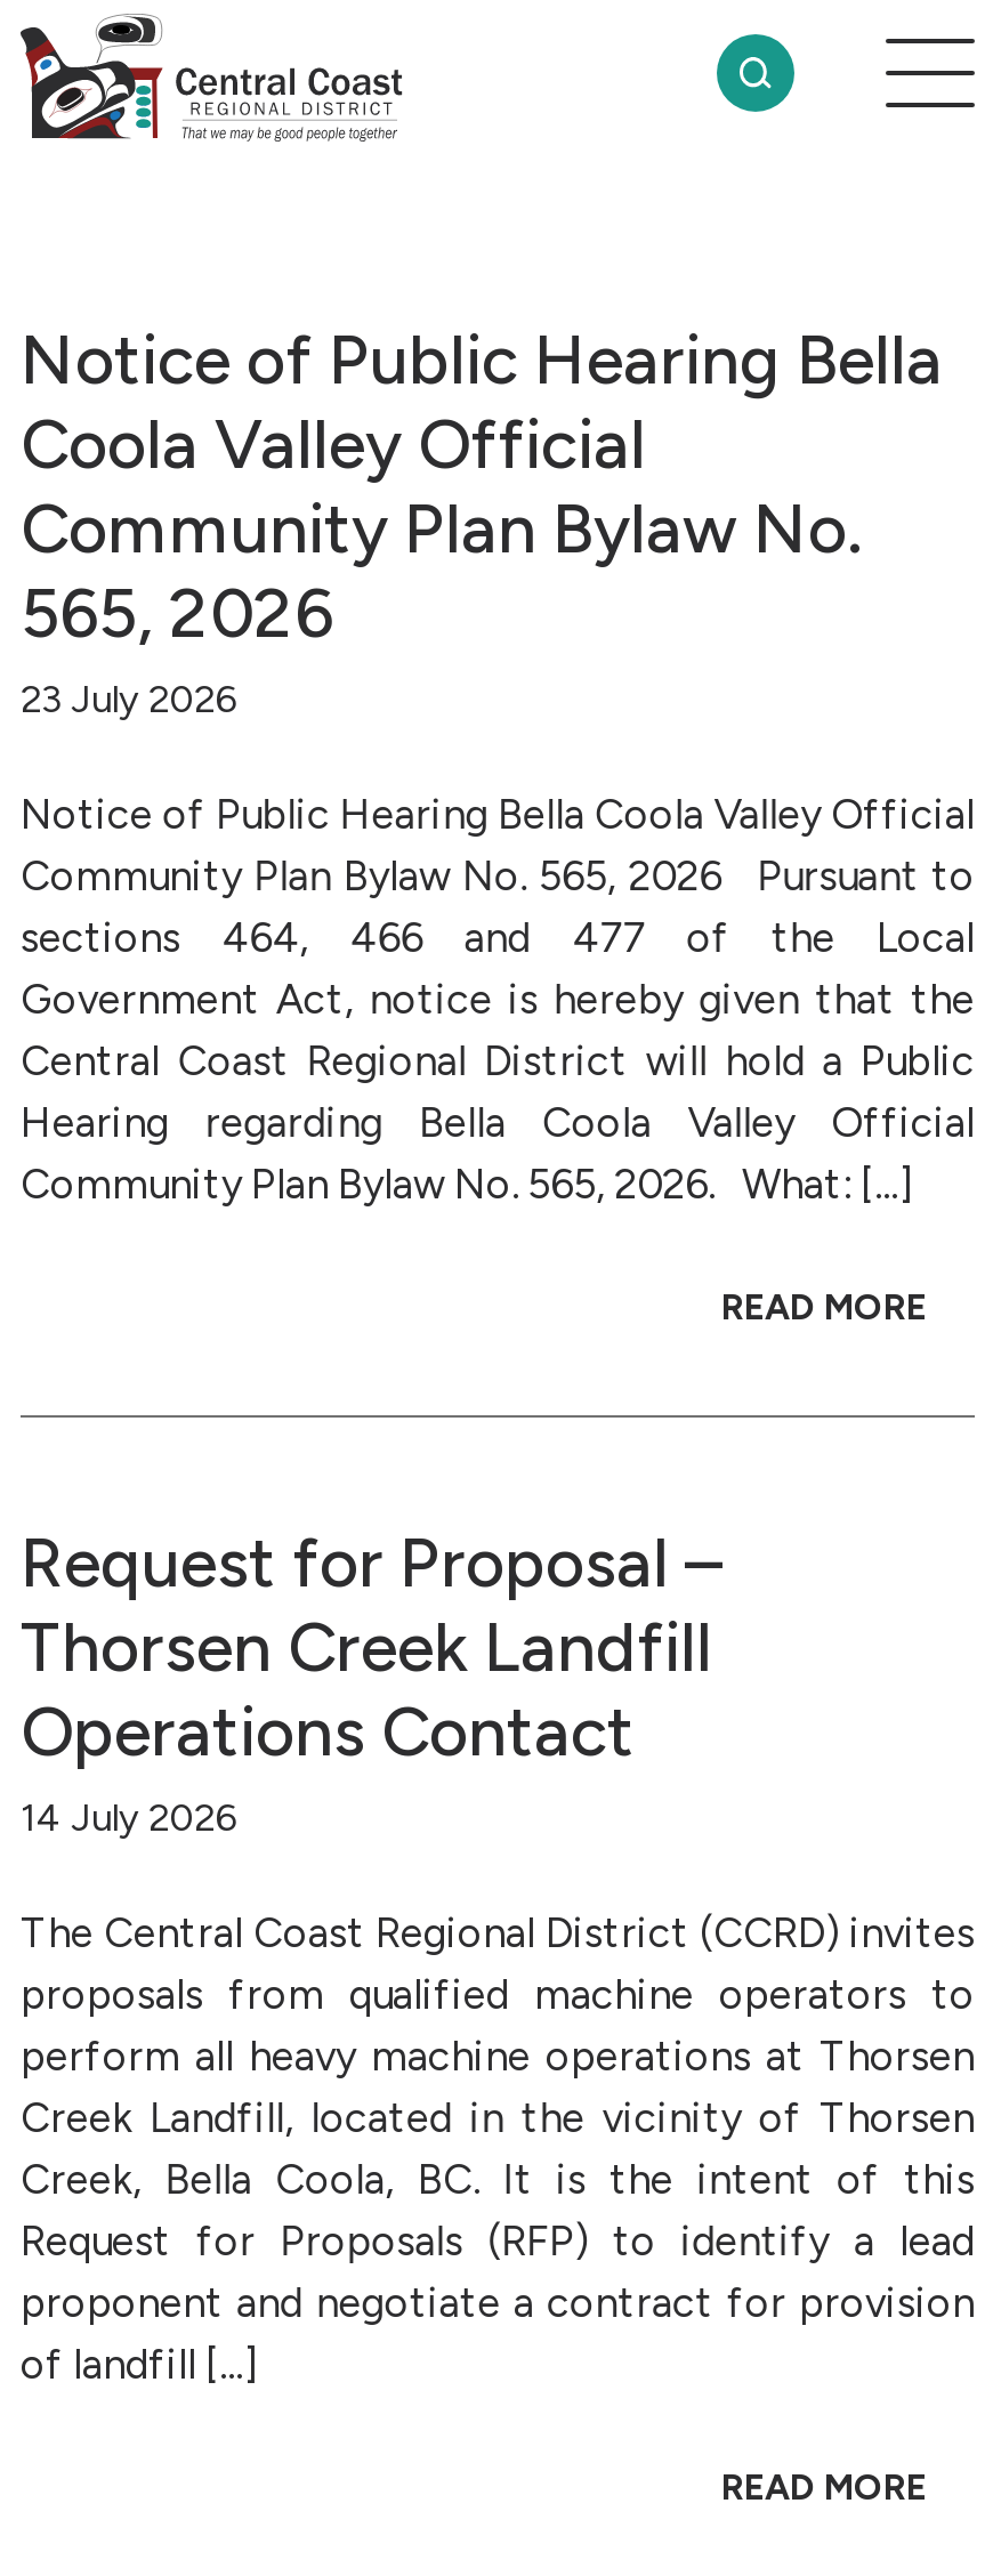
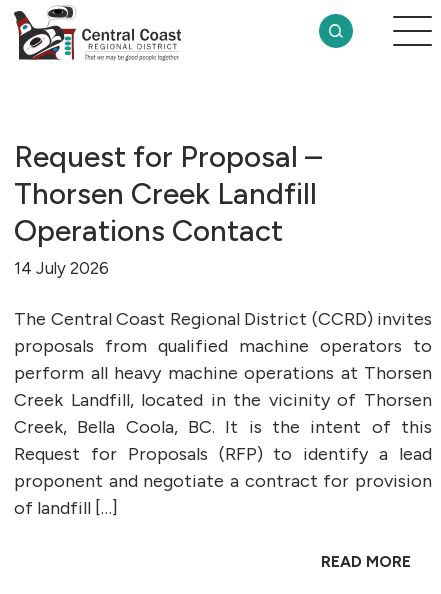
- Notice of Public Hearing Bella
- Coola Valley Official
- Community Plan Bylaw No.
- 565, 2026
- 23 July 2026
- Notice of Public Hearing Bella Coola Valley Official
- Community Plan Bylaw No. 565, 2026 Pursuant to
- sections 464, 466 and 477 of the Local
- Government Act, notice is hereby given that the
- Central Coast Regional District will hold a Public
- Hearing regarding Bella Coola Valley Official
- Community Plan Bylaw No. 565, 2026. What: […]
- READ MORE
